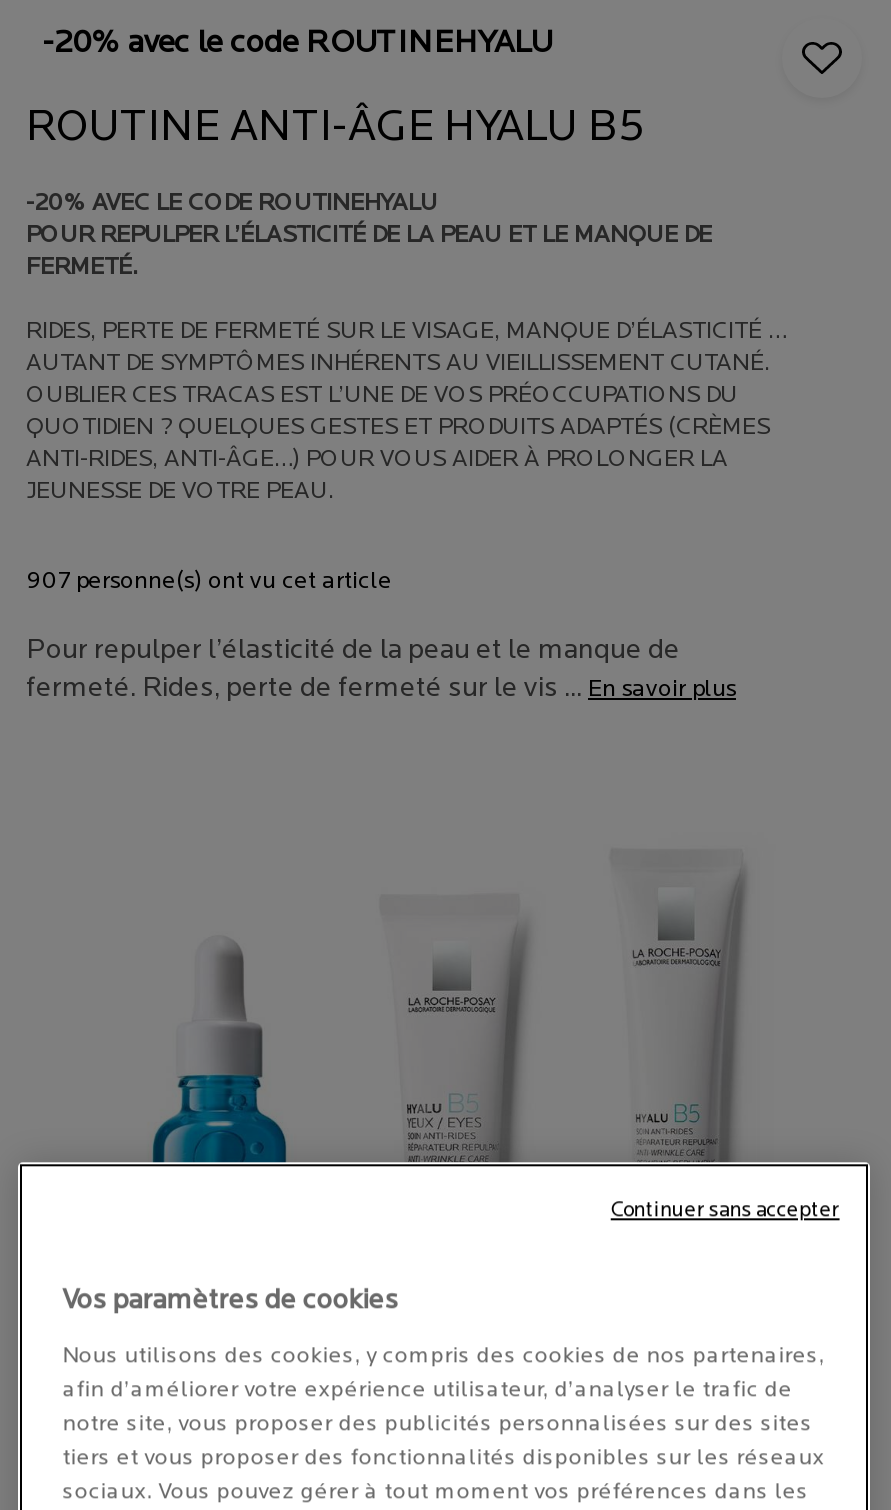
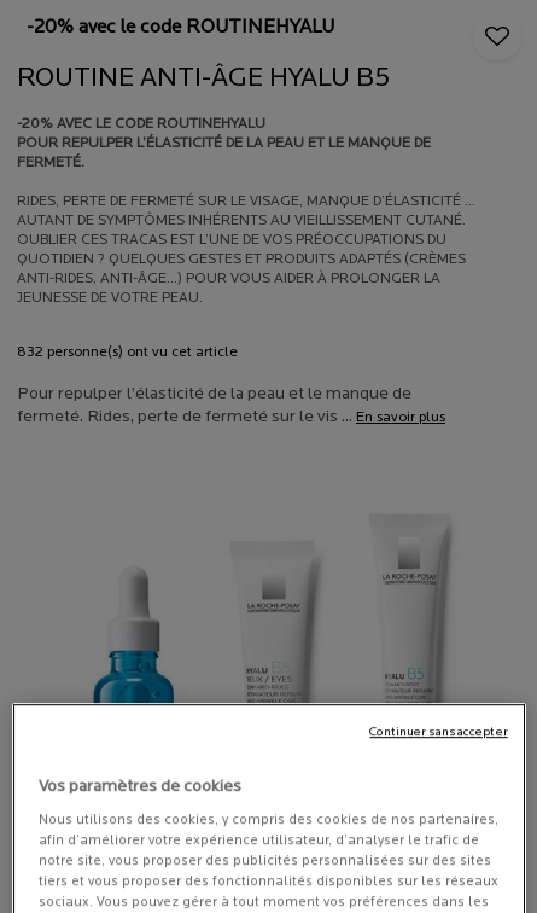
- 907 personne(s) ont vu cet article
+ 832 personne(s) ont vu cet article
